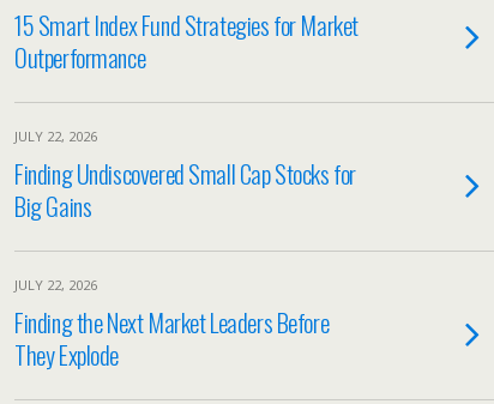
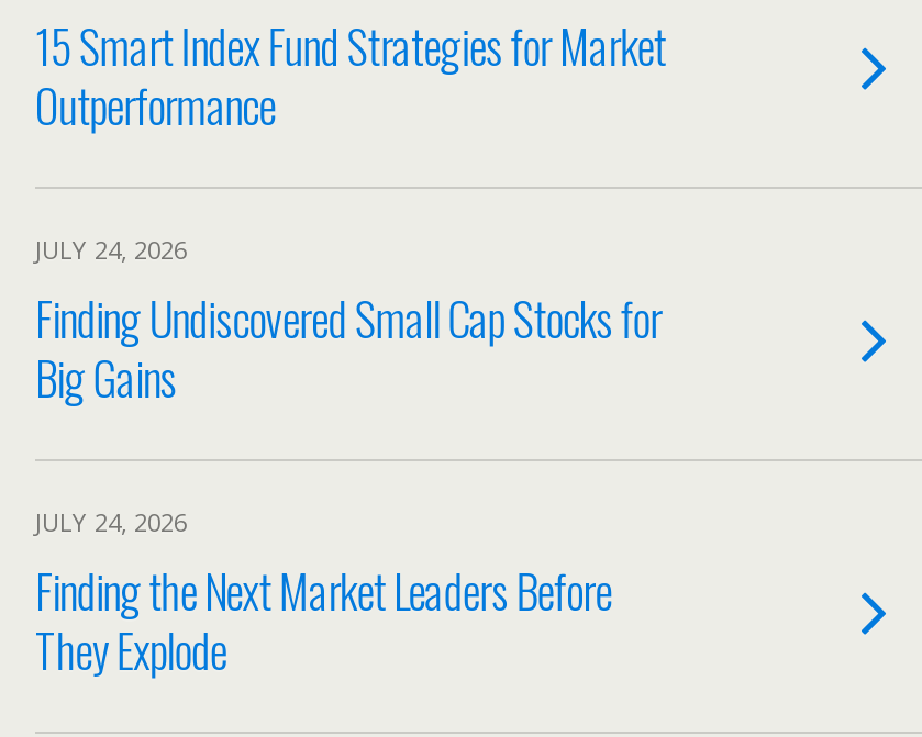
- JULY 22, 2026
+ JULY 24, 2026

- JULY 22, 2026
+ JULY 24, 2026
